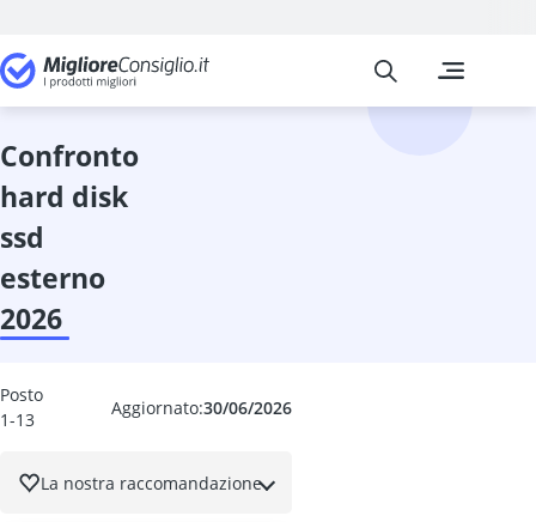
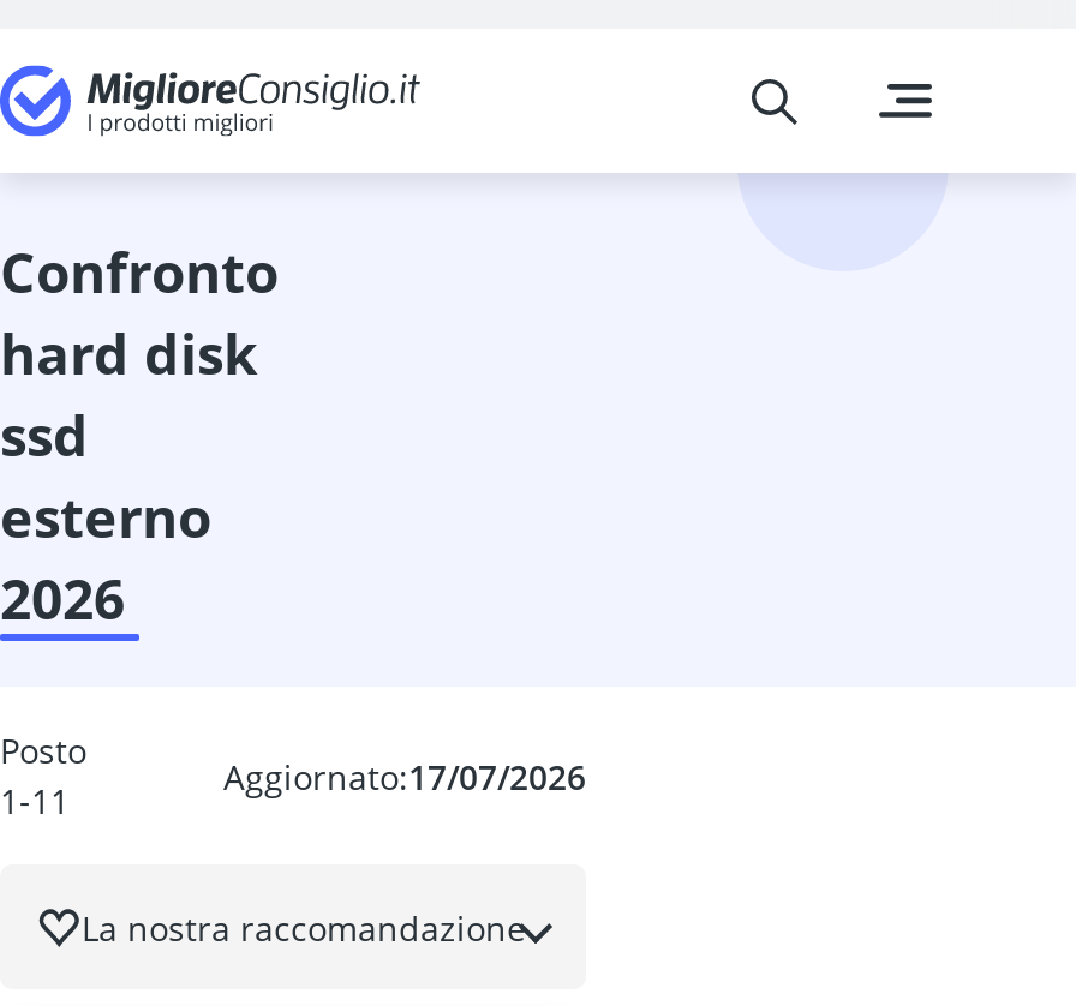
- Aggiornato:30/06/2026
+ Aggiornato:17/07/2026

- 1-13
+ 1-11
